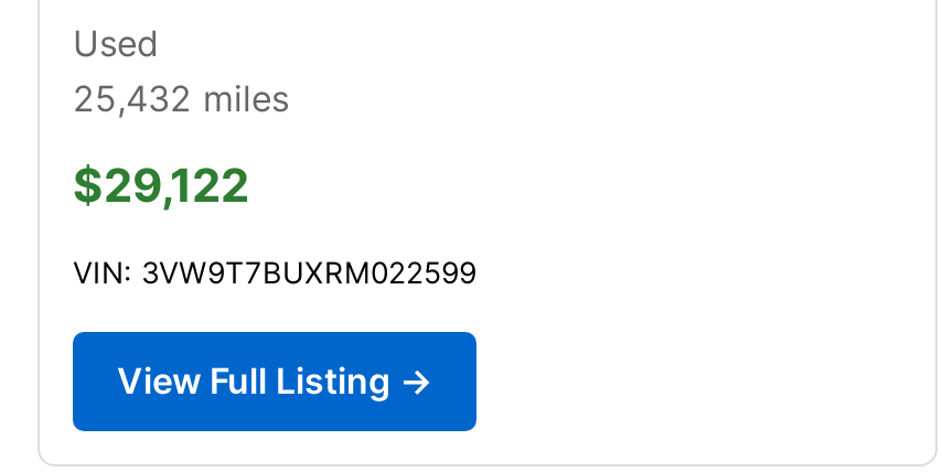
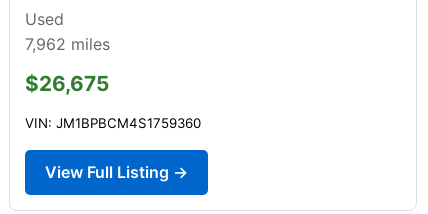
- 25,432 miles
+ 7,962 miles

- $29,122
+ $26,675

- VIN: 3VW9T7BUXRM022599
+ VIN: JM1BPBCM4S1759360
